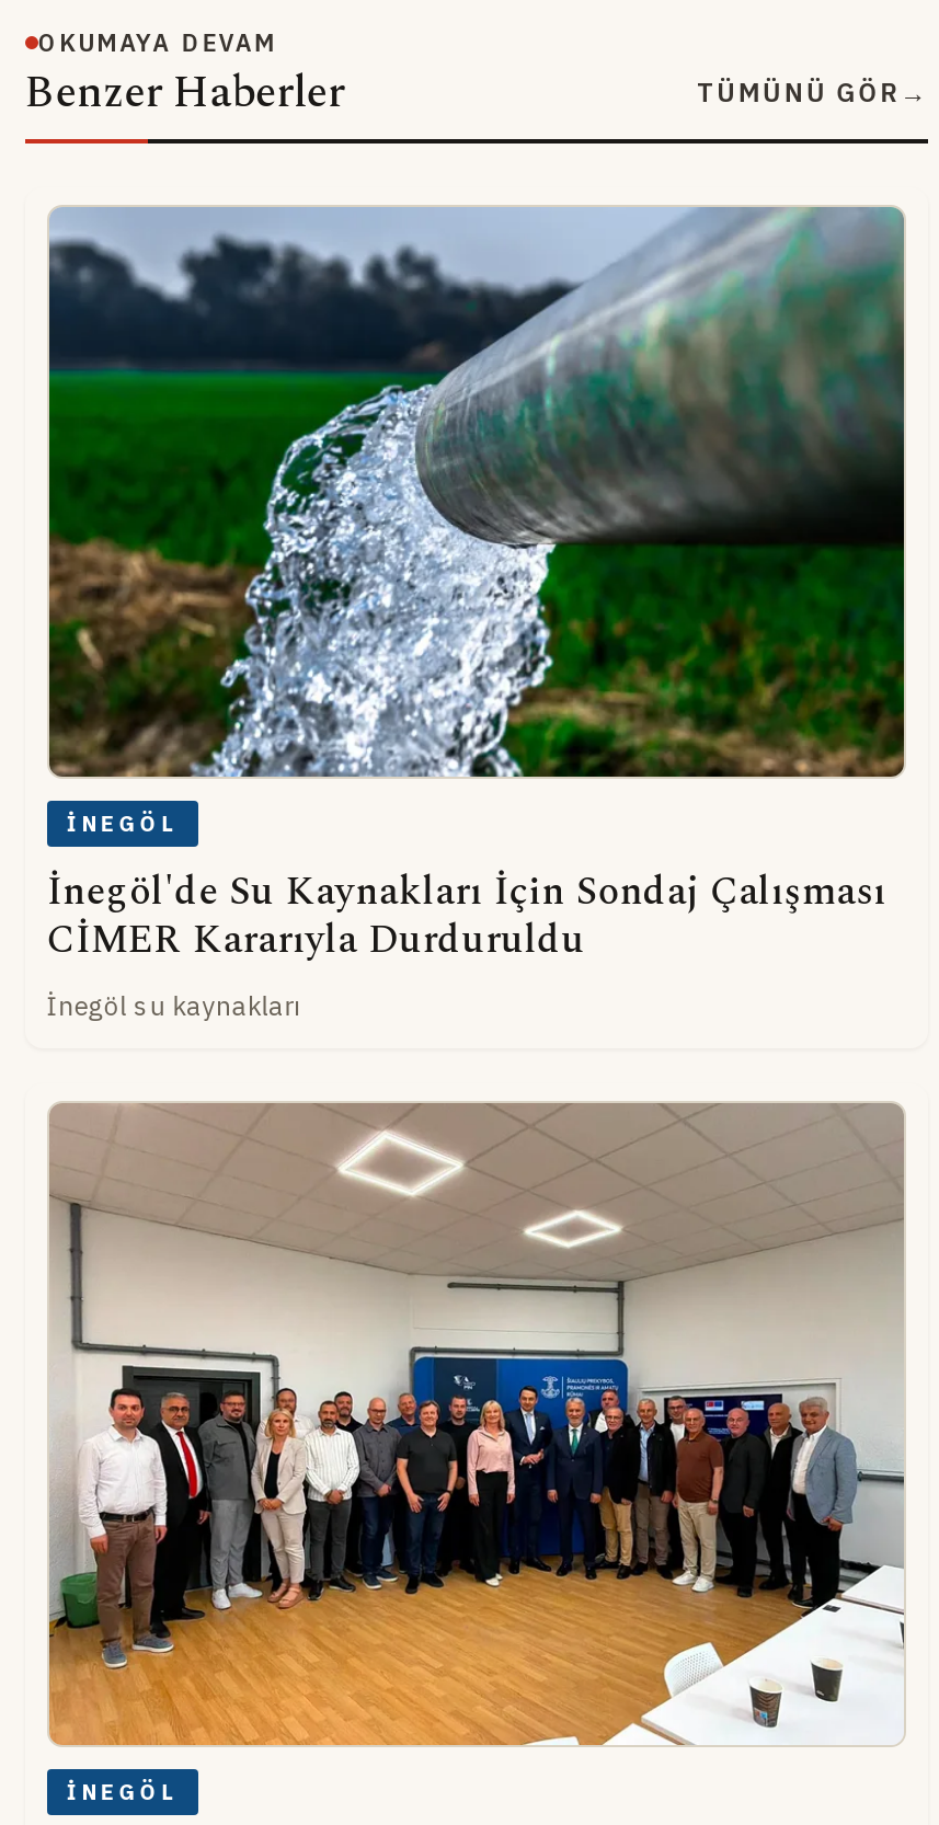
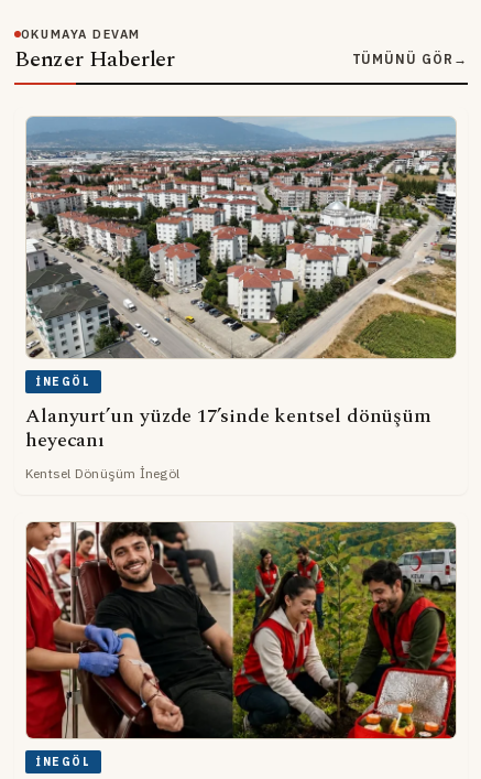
- [image]
+ [image]

- İnegöl'de Su Kaynakları İçin Sondaj Çalışması
- CİMER Kararıyla Durduruldu
- İnegöl su kaynakları
+ Alanyurt’un yüzde 17’sinde kentsel dönüşüm
+ heyecanı
+ Kentsel Dönüşüm İnegöl

- [image]
+ [image]
